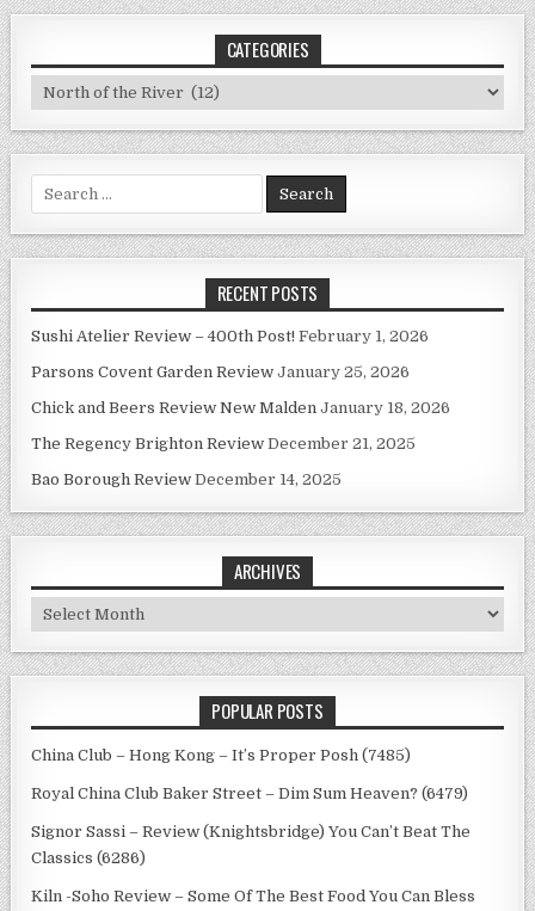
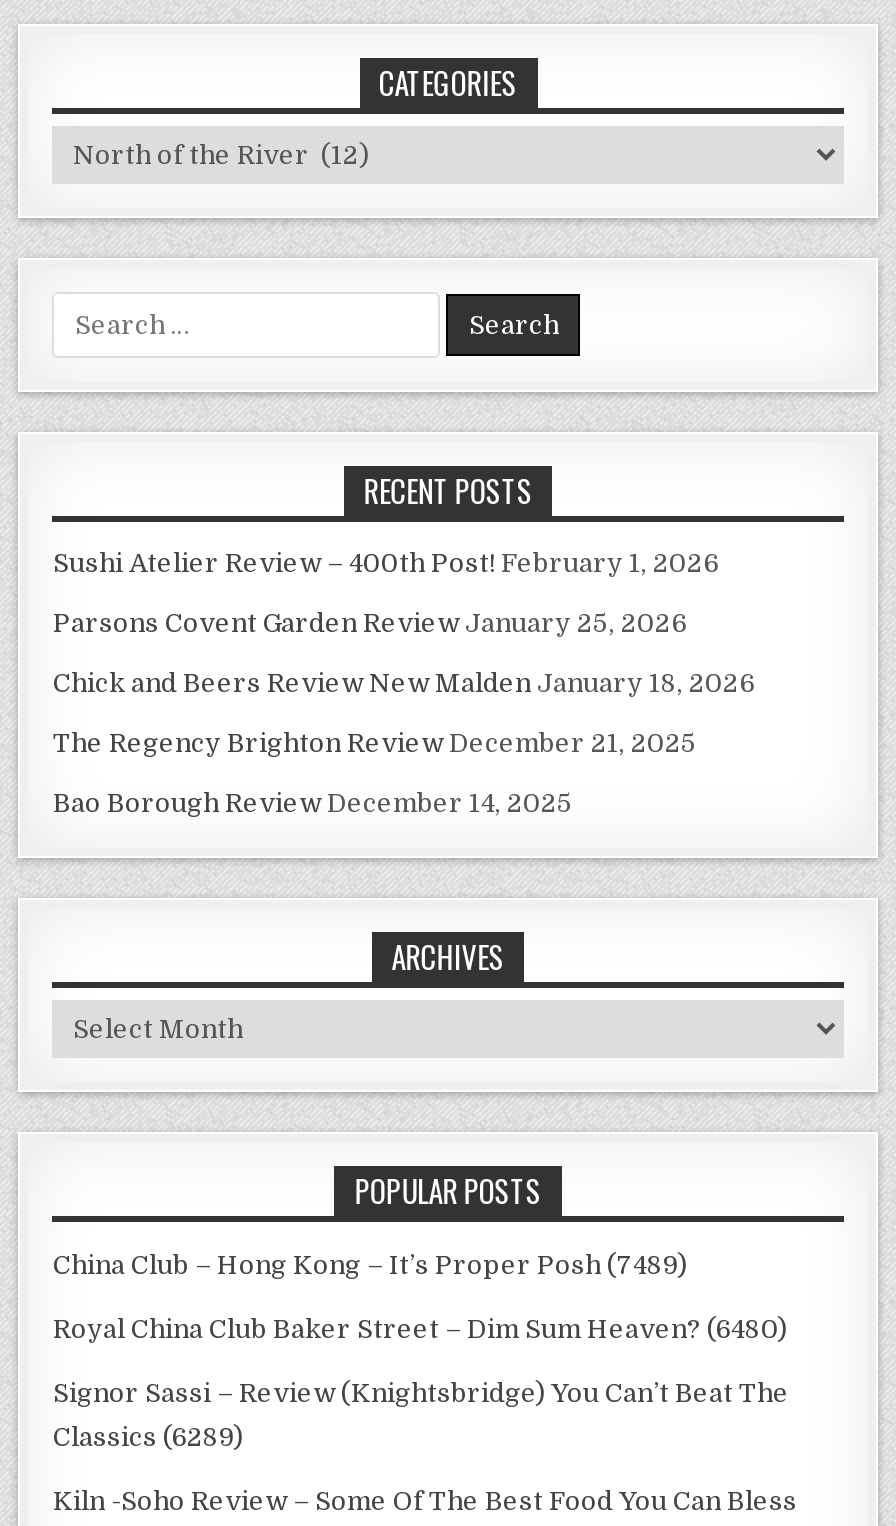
- China Club – Hong Kong – It’s Proper Posh (7485)
+ China Club – Hong Kong – It’s Proper Posh (7489)

- Royal China Club Baker Street – Dim Sum Heaven? (6479)
+ Royal China Club Baker Street – Dim Sum Heaven? (6480)

- Classics (6286)
+ Classics (6289)
